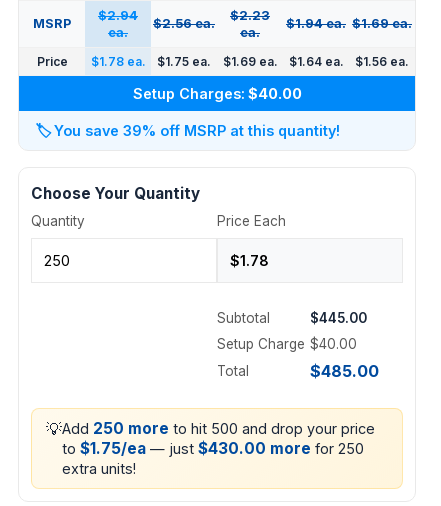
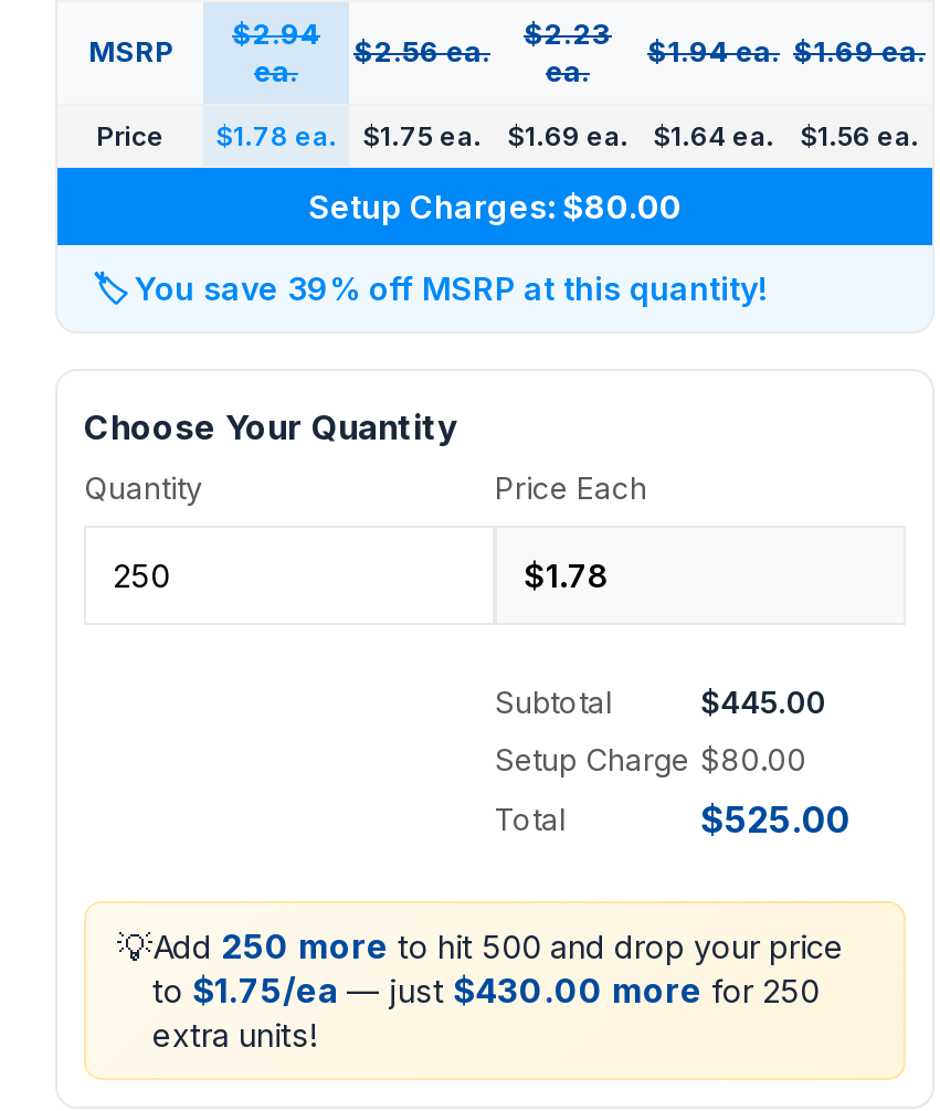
- Setup Charges: $40.00
+ Setup Charges: $80.00

- Setup Charge $40.00
+ Setup Charge $80.00

- $485.00
+ $525.00
